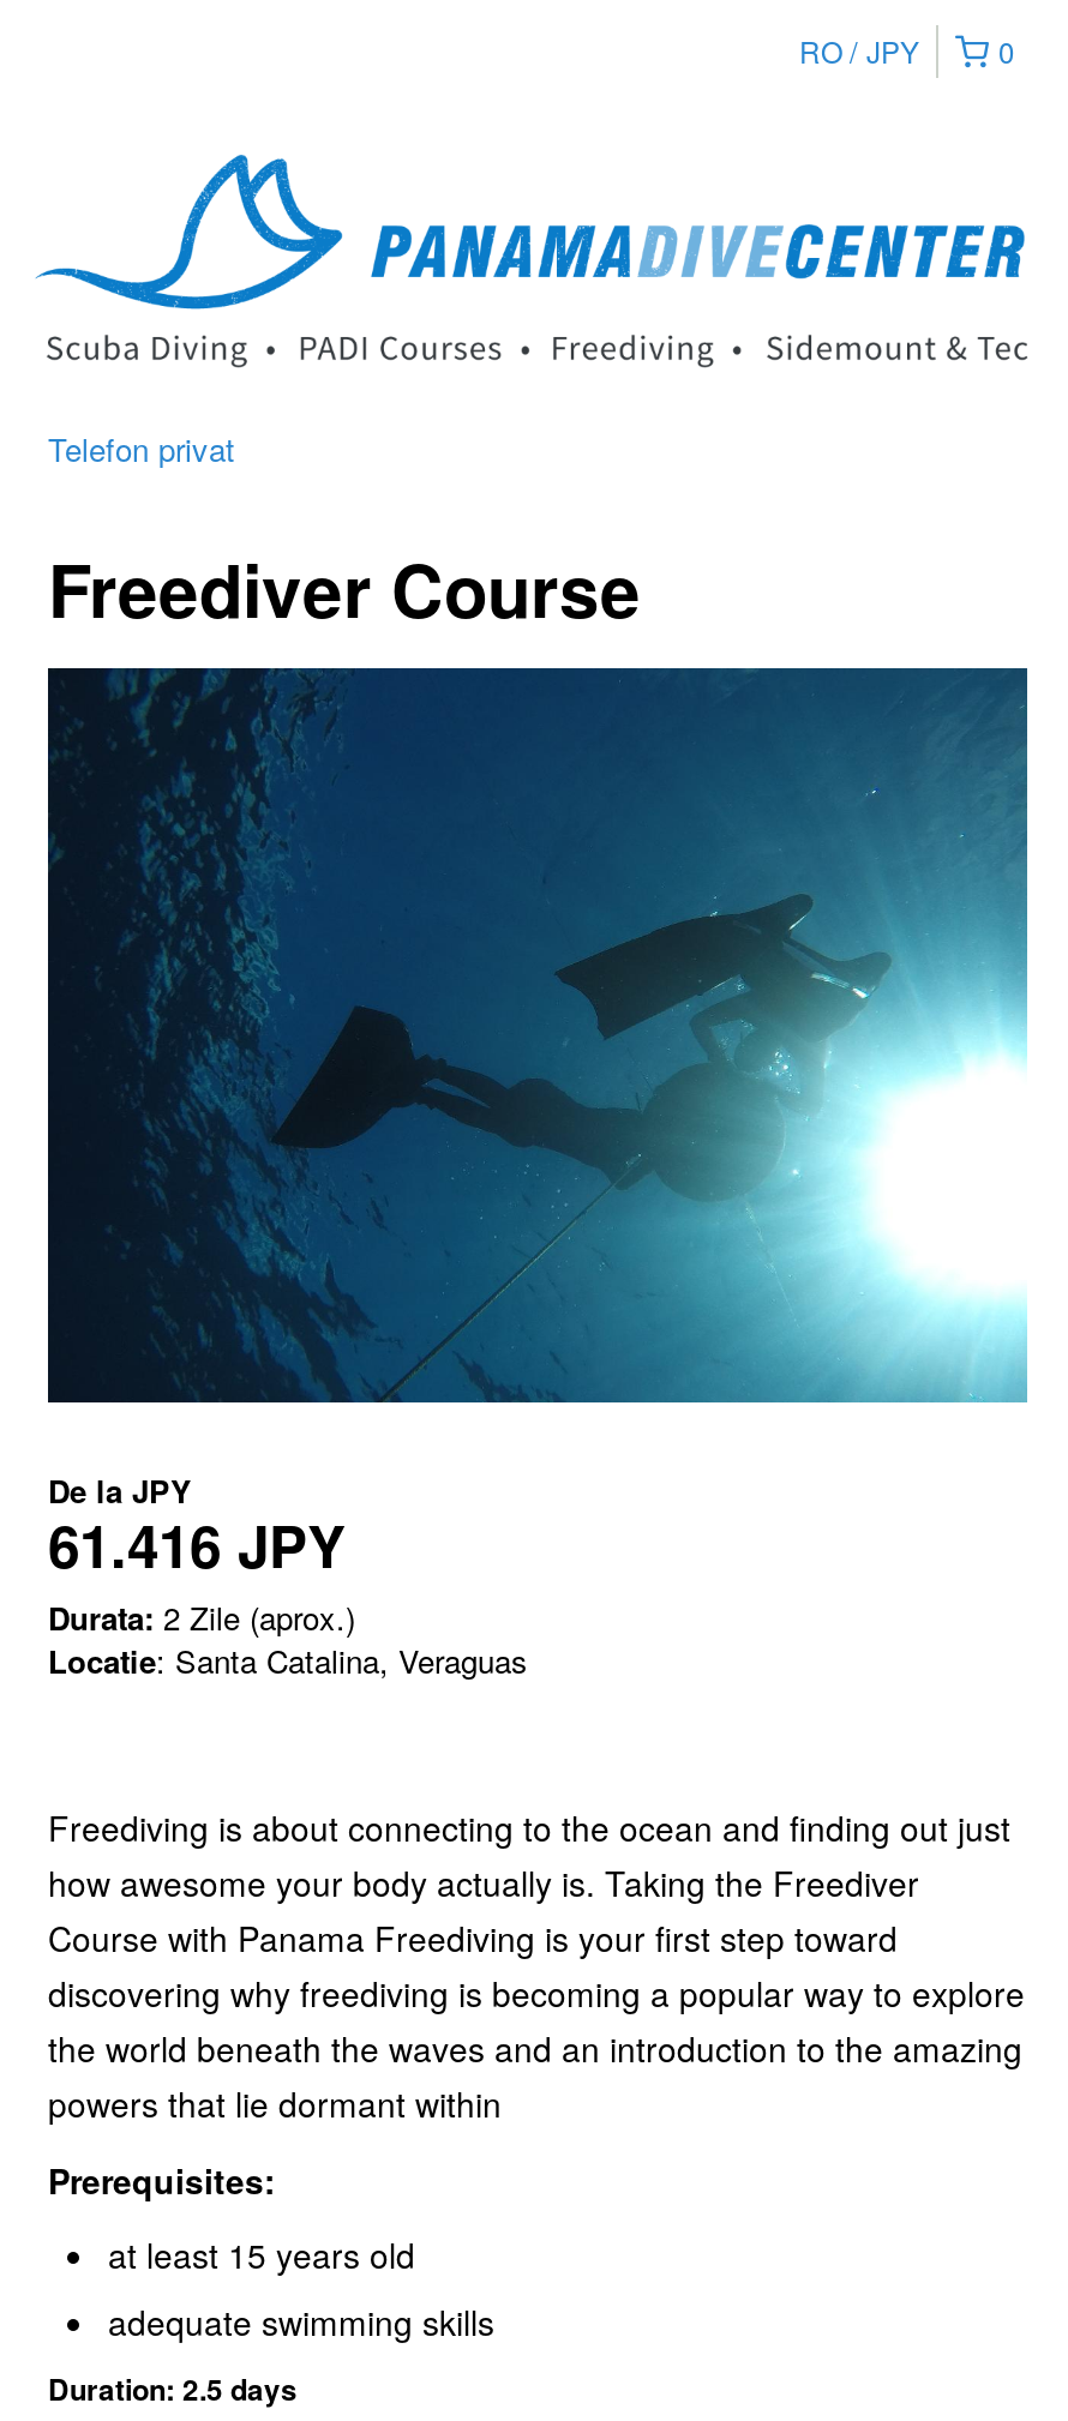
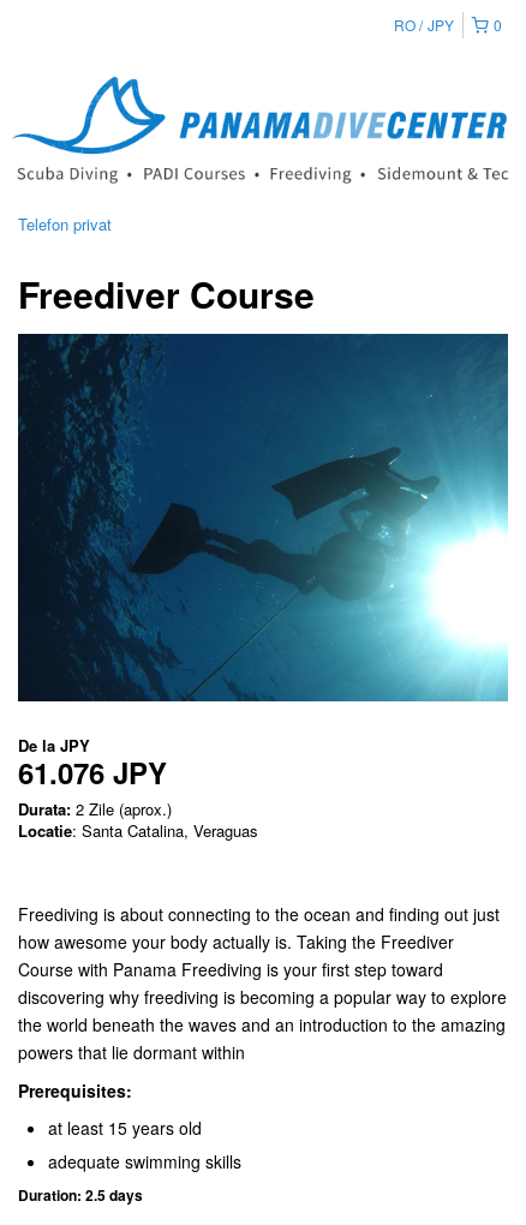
- 61.416 JPY
+ 61.076 JPY
